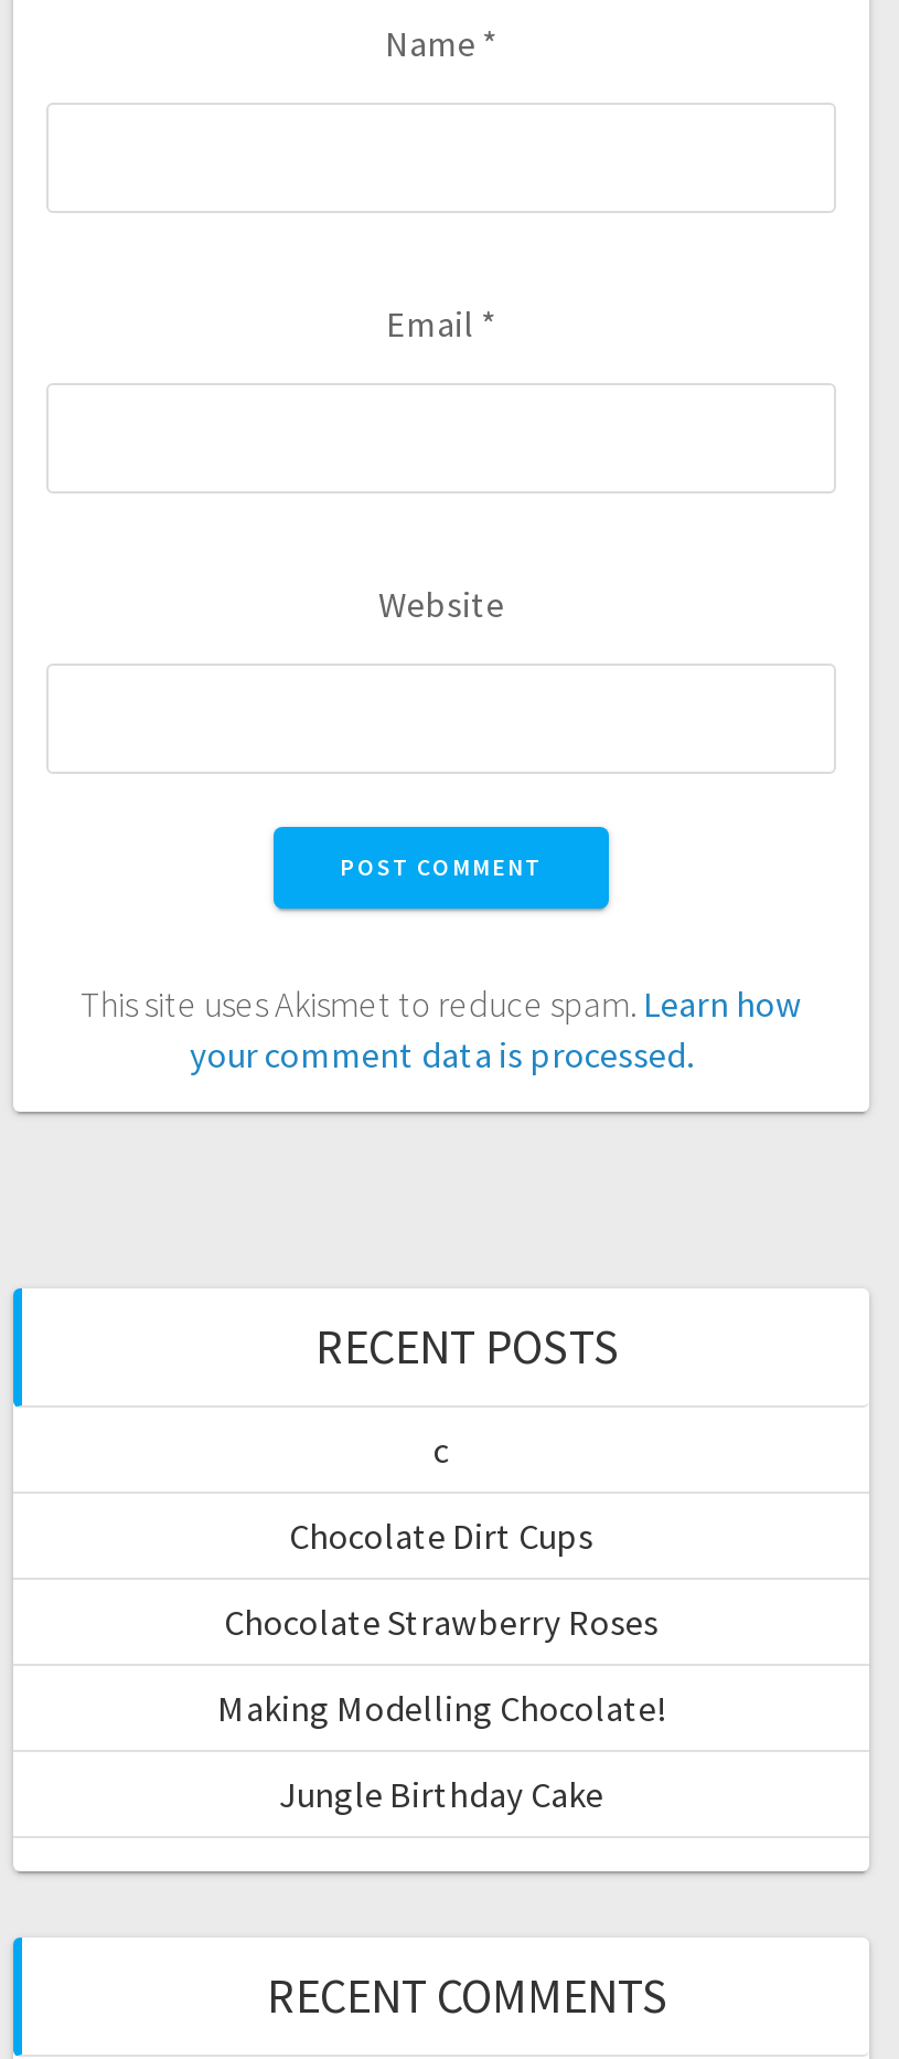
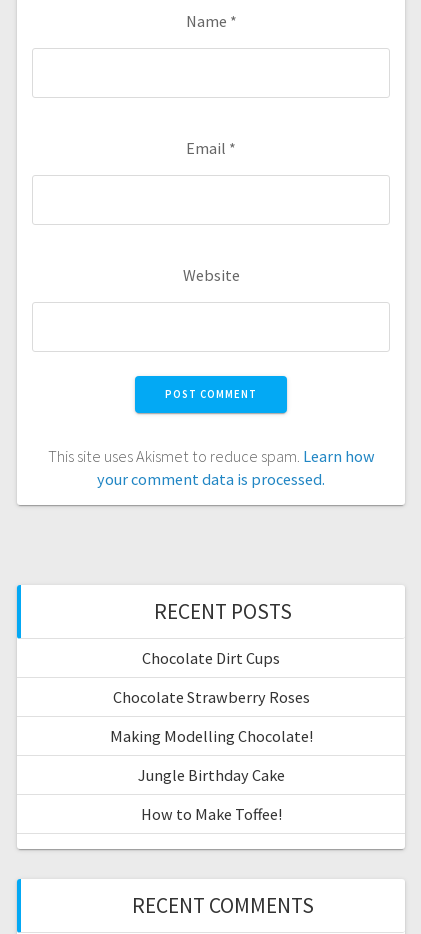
- c

moved up: Chocolate Dirt Cups | Chocolate Strawberry Roses | Making Modelling Chocolate! | Jungle Birthday Cake

+ How to Make Toffee!
